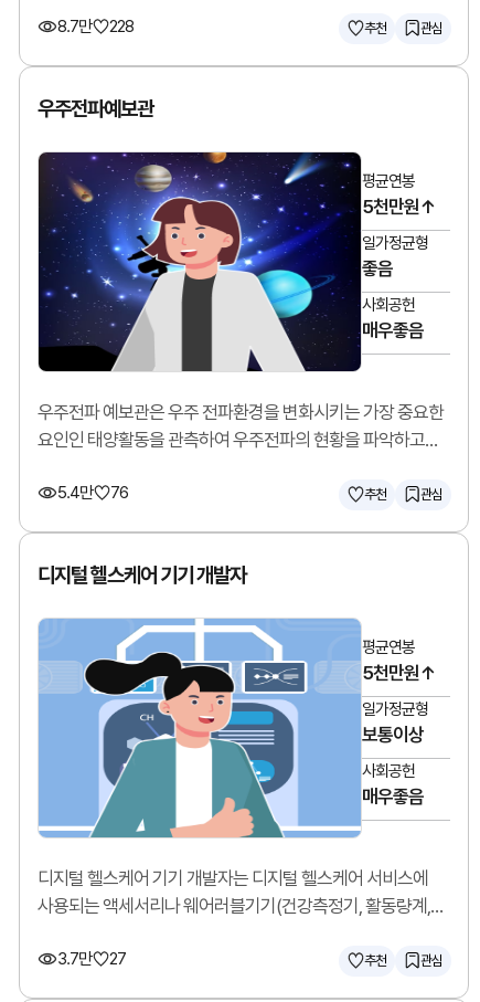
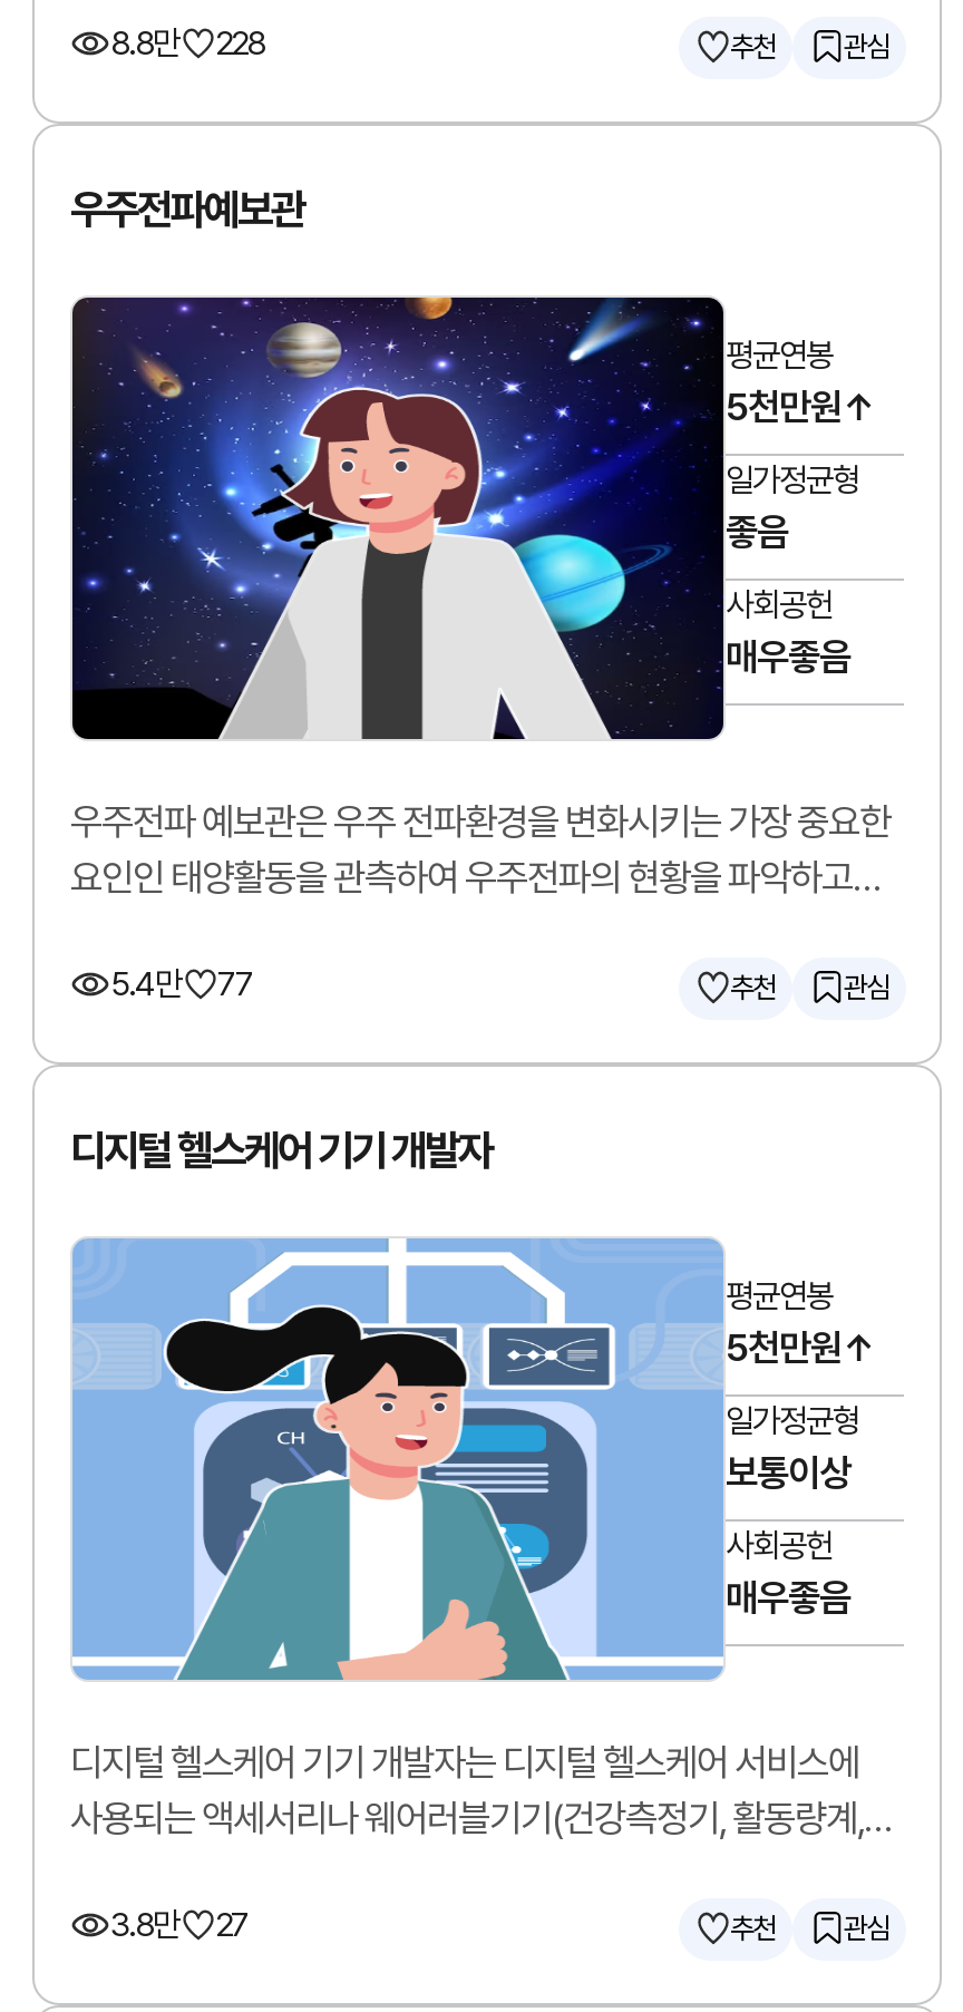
- 8.7만 228
+ 8.8만 228

- 5.4만 76
+ 5.4만 77

- 3.7만 27
+ 3.8만 27
